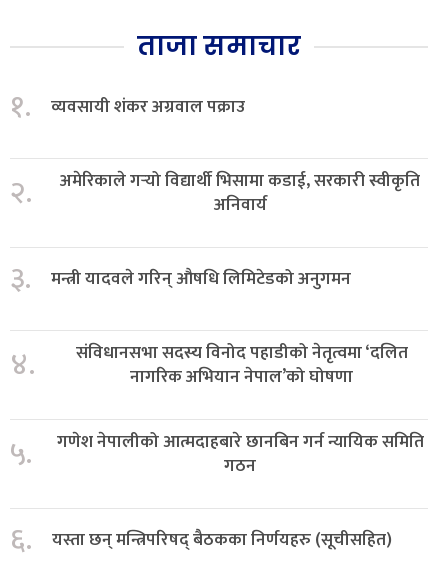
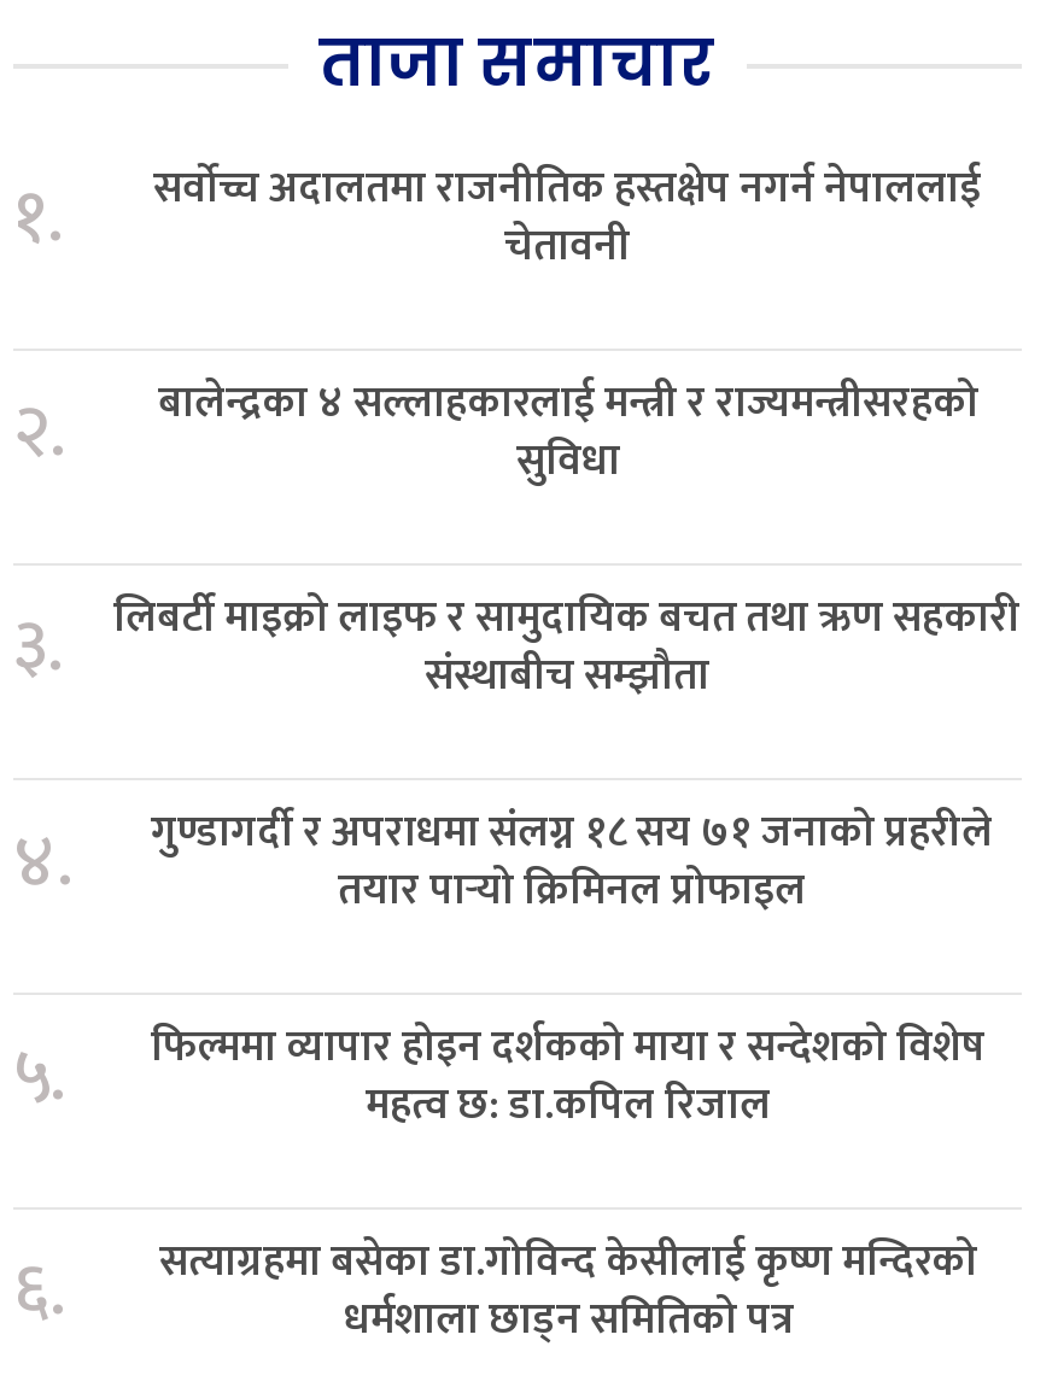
- व्यवसायी शंकर अग्रवाल पक्राउ
+ सर्वोच्च अदालतमा राजनीतिक हस्तक्षेप नगर्न नेपाललाई
+ चेतावनी

- अमेरिकाले गर्‍यो विद्यार्थी भिसामा कडाई, सरकारी स्वीकृति
- अनिवार्य
+ बालेन्द्रका ४ सल्लाहकारलाई मन्त्री र राज्यमन्त्रीसरहको
+ सुविधा

- मन्त्री यादवले गरिन् औषधि लिमिटेडको अनुगमन
+ लिबर्टी माइक्रो लाइफ र सामुदायिक बचत तथा ऋण सहकारी
+ संस्थाबीच सम्झौता

- संविधानसभा सदस्य विनोद पहाडीको नेतृत्वमा ‘दलित
- नागरिक अभियान नेपाल’को घोषणा
+ गुण्डागर्दी र अपराधमा संलग्न १८ सय ७१ जनाको प्रहरीले
+ तयार पार्‍यो क्रिमिनल प्रोफाइल

- गणेश नेपालीको आत्मदाहबारे छानबिन गर्न न्यायिक समिति
- गठन
+ फिल्ममा व्यापार होइन दर्शकको माया र सन्देशको विशेष
+ महत्व छ: डा.कपिल रिजाल

- यस्ता छन् मन्त्रिपरिषद् बैठकका निर्णयहरु (सूचीसहित)
+ सत्याग्रहमा बसेका डा.गोविन्द केसीलाई कृष्ण मन्दिरको
+ धर्मशाला छाड्न समितिको पत्र
